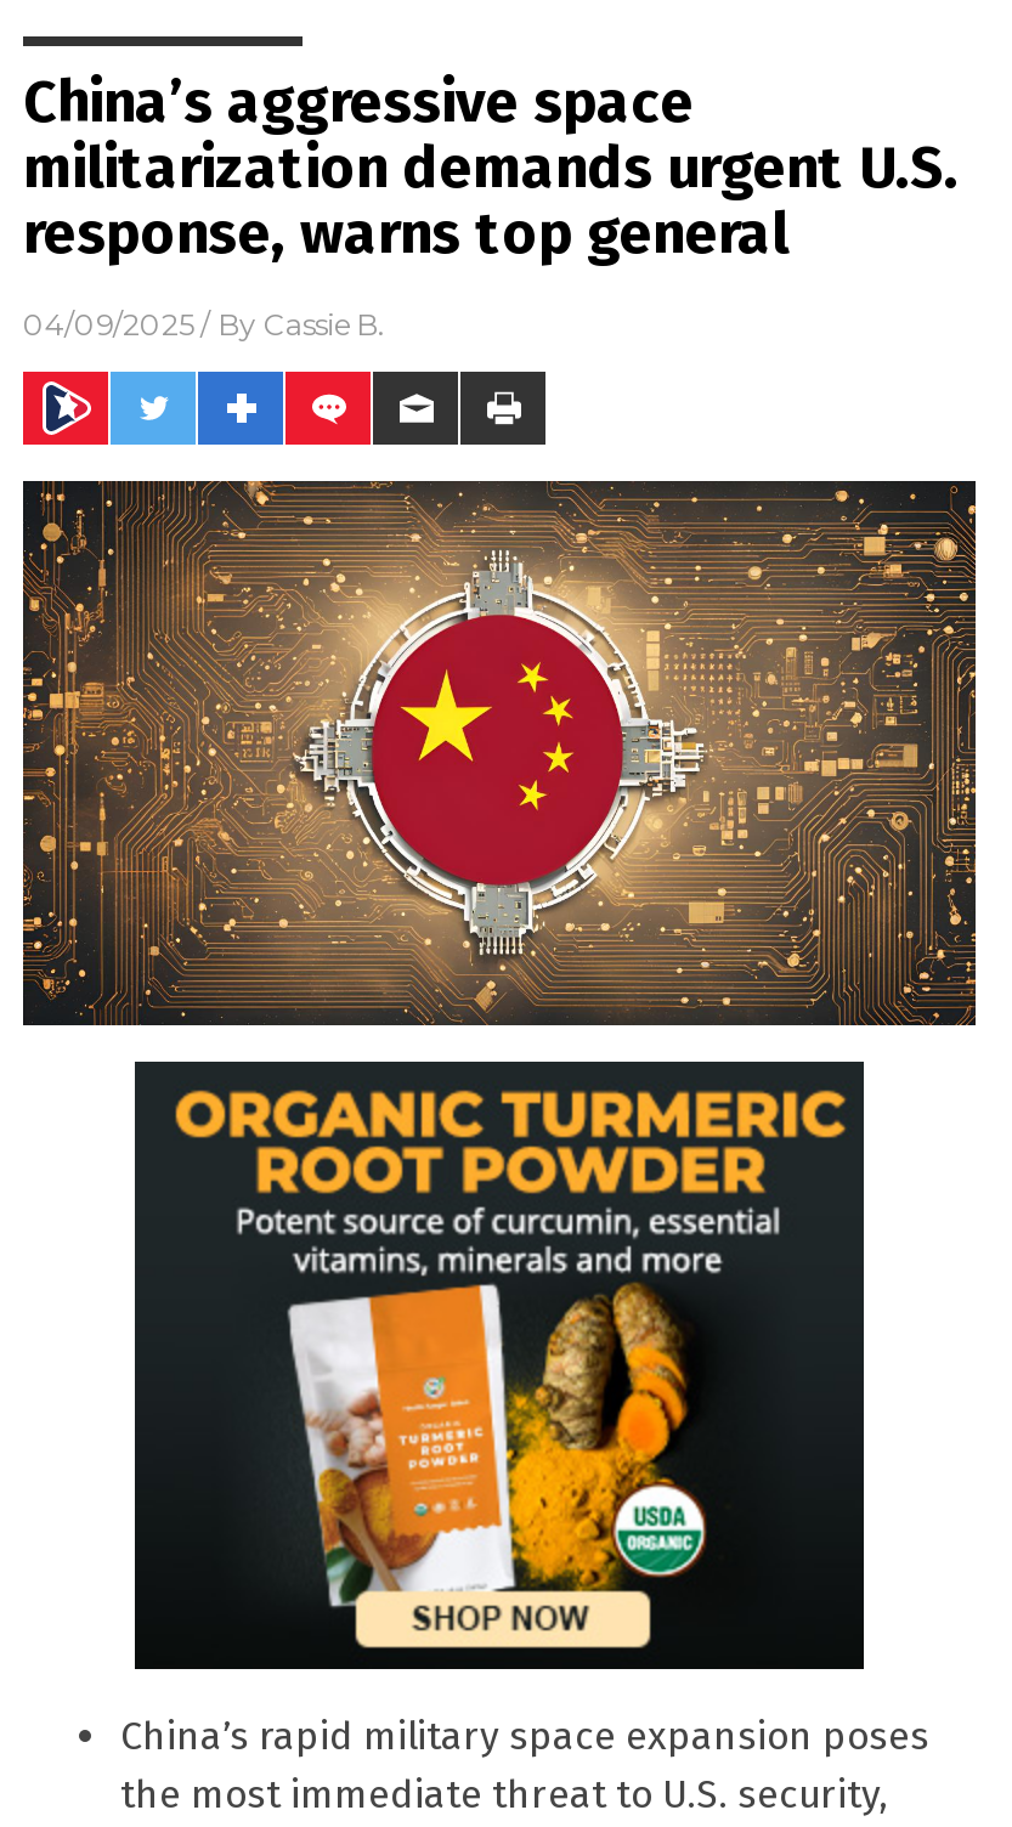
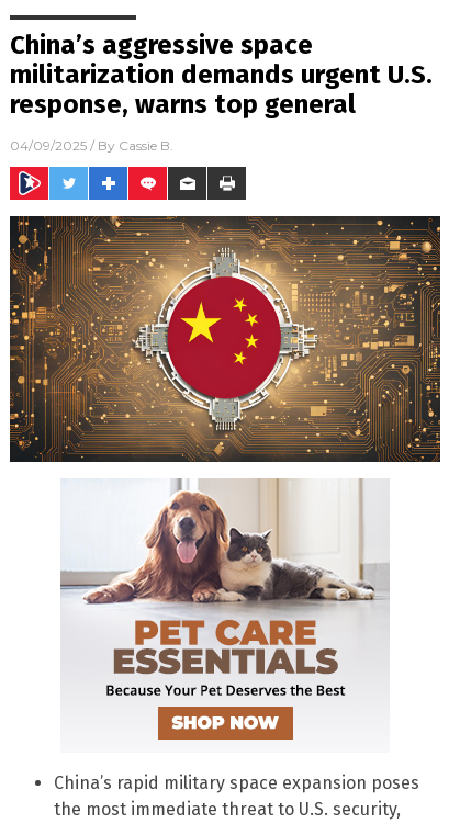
- [image]
+ [image]
